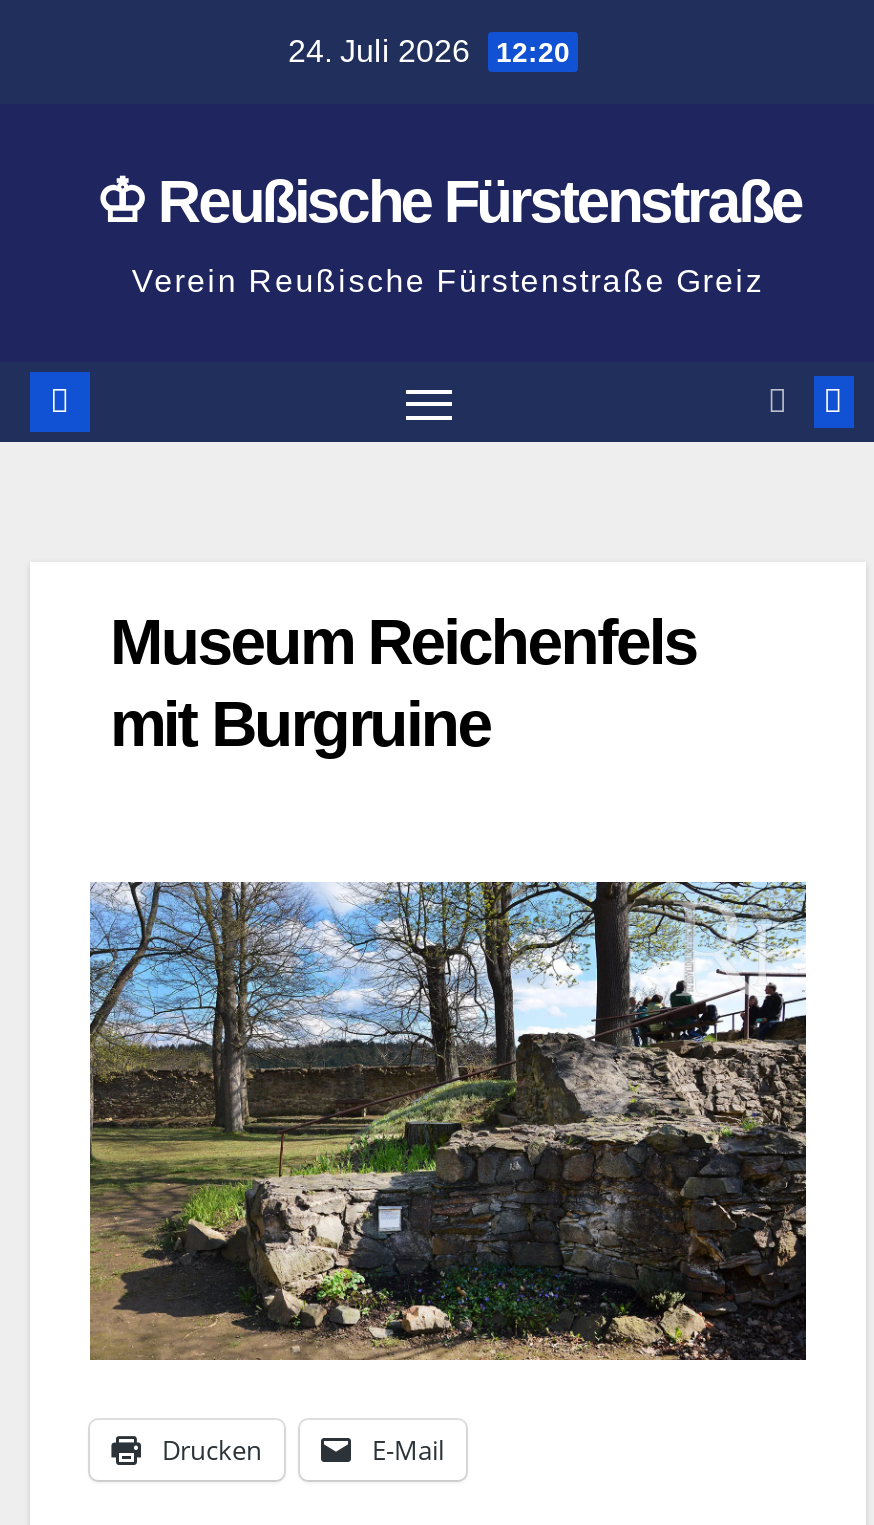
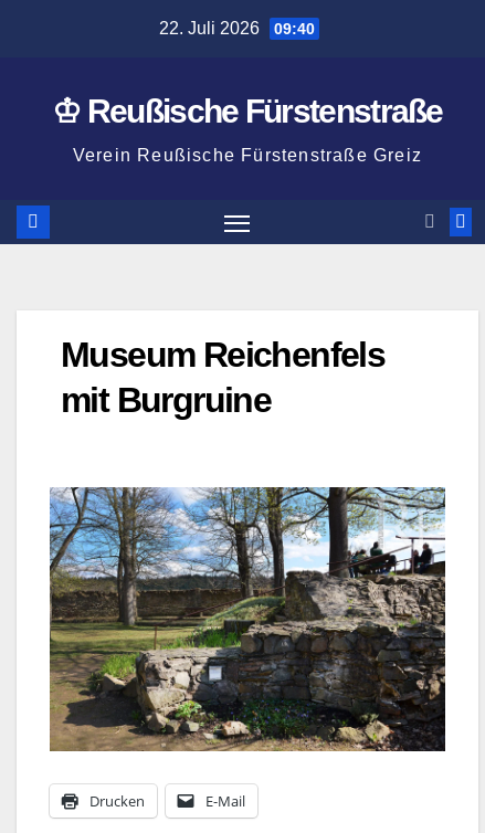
- 24. Juli 2026 12:20
+ 22. Juli 2026 09:40
